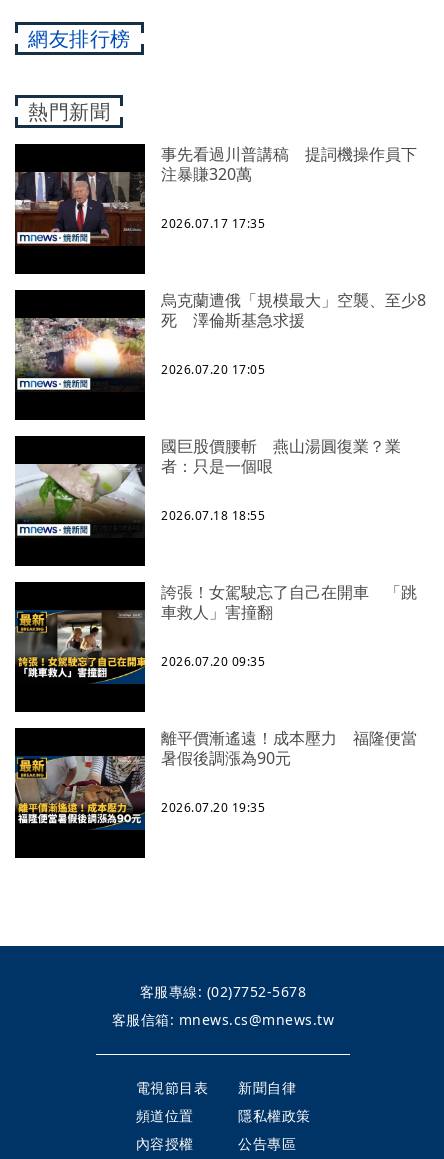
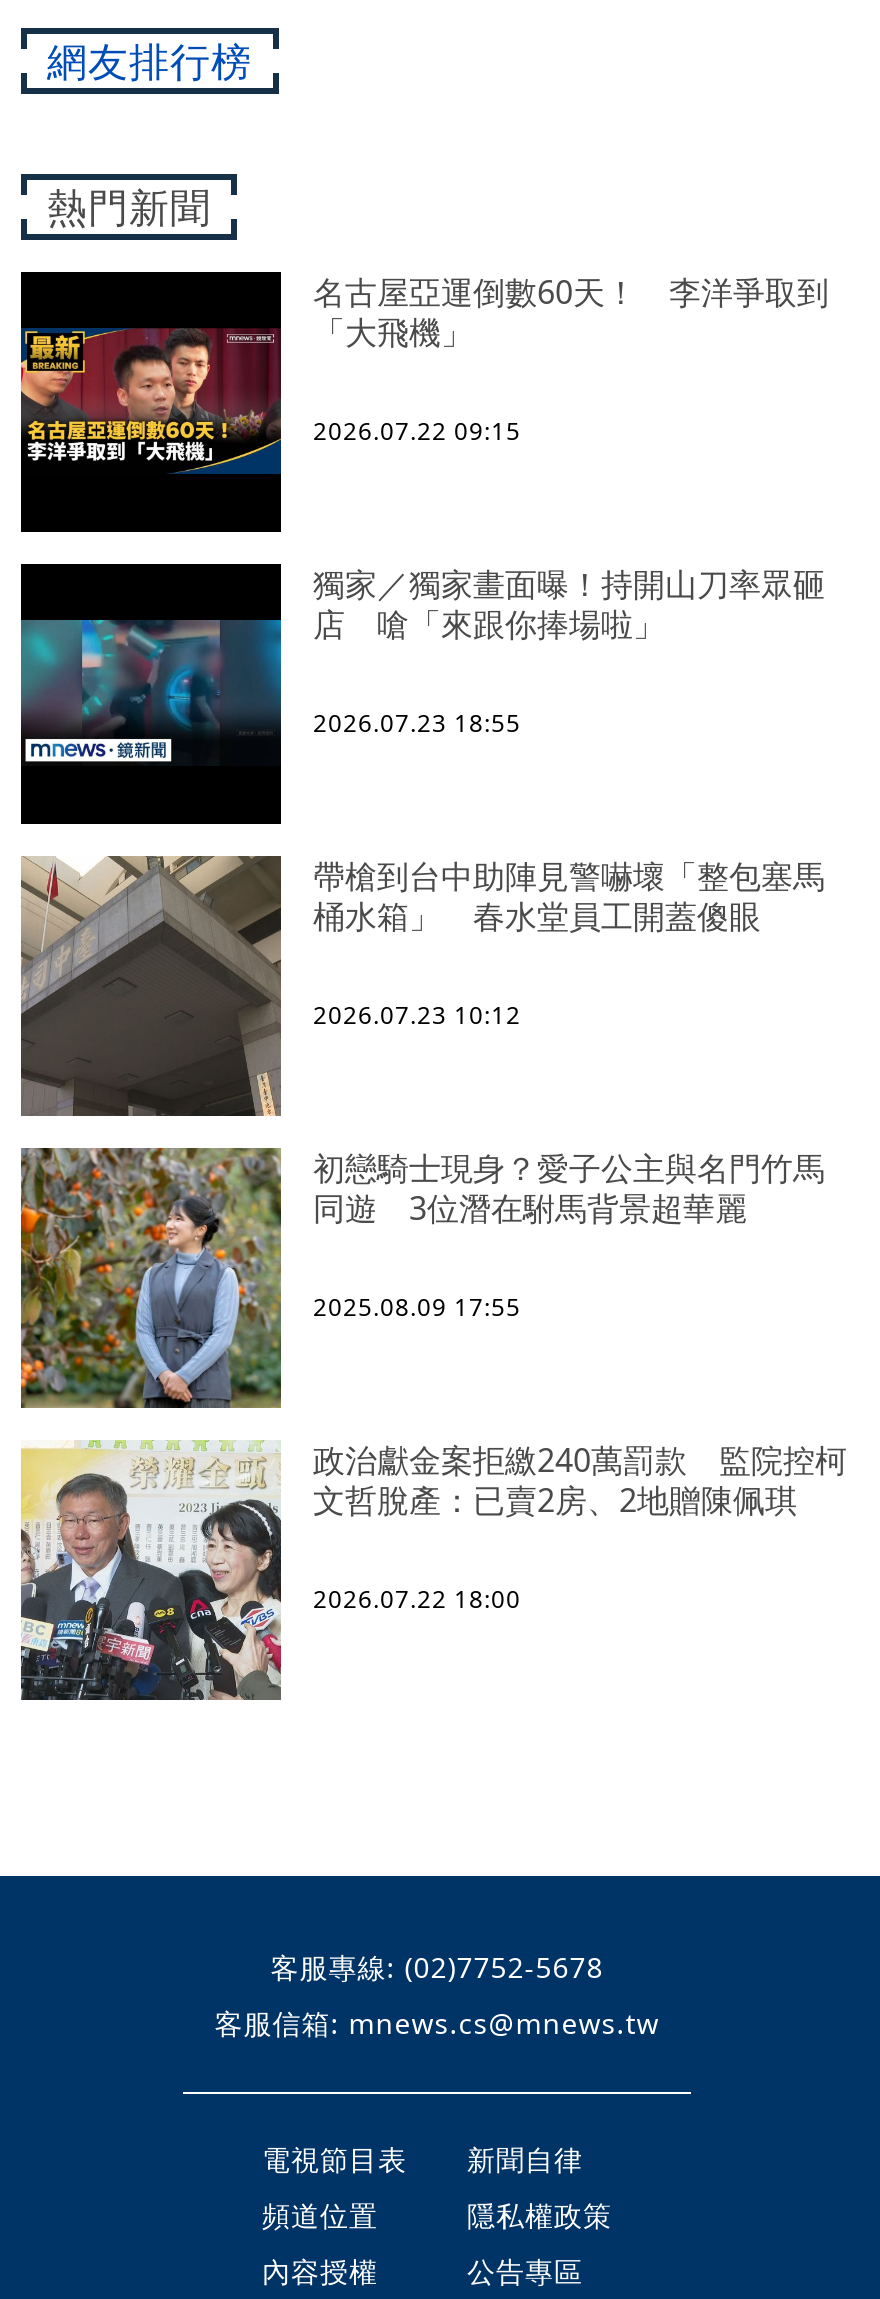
- [image]
- 事先看過川普講稿 提詞機操作員下
- 注暴賺320萬
+ [image]
+ 名古屋亞運倒數60天！ 李洋爭取到
+ 「大飛機」

- 2026.07.17 17:35
+ 2026.07.22 09:15

- [image]
- 烏克蘭遭俄「規模最大」空襲、至少8
- 死 澤倫斯基急求援
+ [image]
+ 獨家／獨家畫面曝！持開山刀率眾砸
+ 店 嗆「來跟你捧場啦」

- 2026.07.20 17:05
+ 2026.07.23 18:55

- [image]
- 國巨股價腰斬 燕山湯圓復業？業
- 者：只是一個哏
+ [image]
+ 帶槍到台中助陣見警嚇壞「整包塞馬
+ 桶水箱」 春水堂員工開蓋傻眼

- 2026.07.18 18:55
+ 2026.07.23 10:12

- [image]
- 誇張！女駕駛忘了自己在開車 「跳
- 車救人」害撞翻
+ [image]
+ 初戀騎士現身？愛子公主與名門竹馬
+ 同遊 3位潛在駙馬背景超華麗

- 2026.07.20 09:35
+ 2025.08.09 17:55

- [image]
- 離平價漸遙遠！成本壓力 福隆便當
- 暑假後調漲為90元
+ [image]
+ 政治獻金案拒繳240萬罰款 監院控柯
+ 文哲脫產：已賣2房、2地贈陳佩琪

- 2026.07.20 19:35
+ 2026.07.22 18:00
